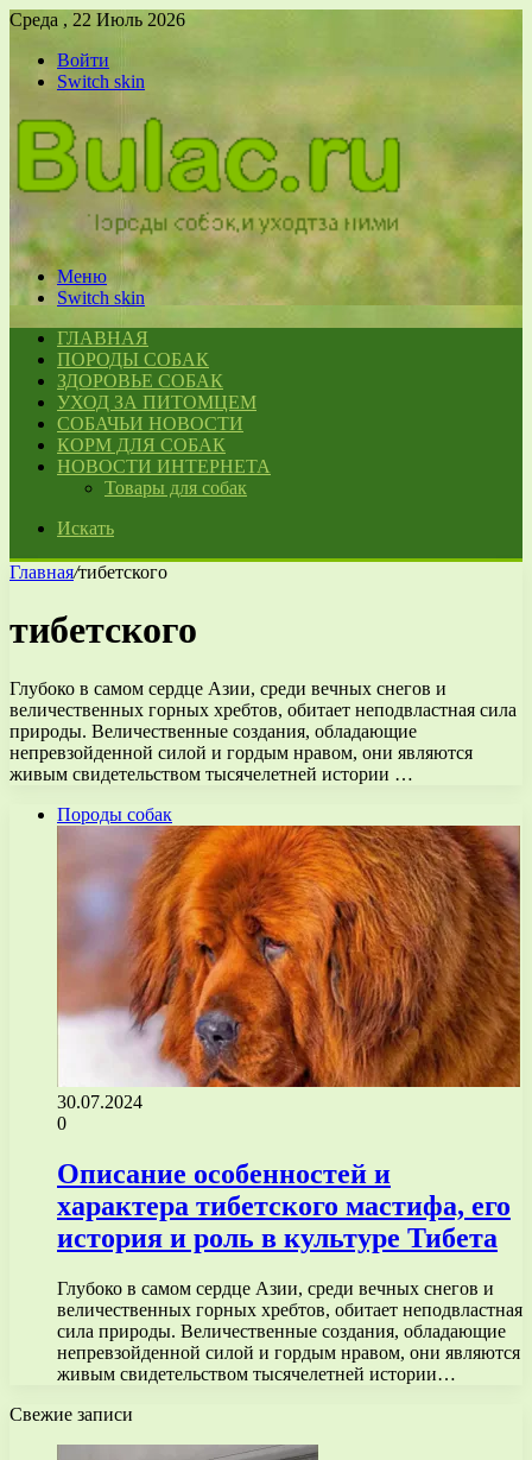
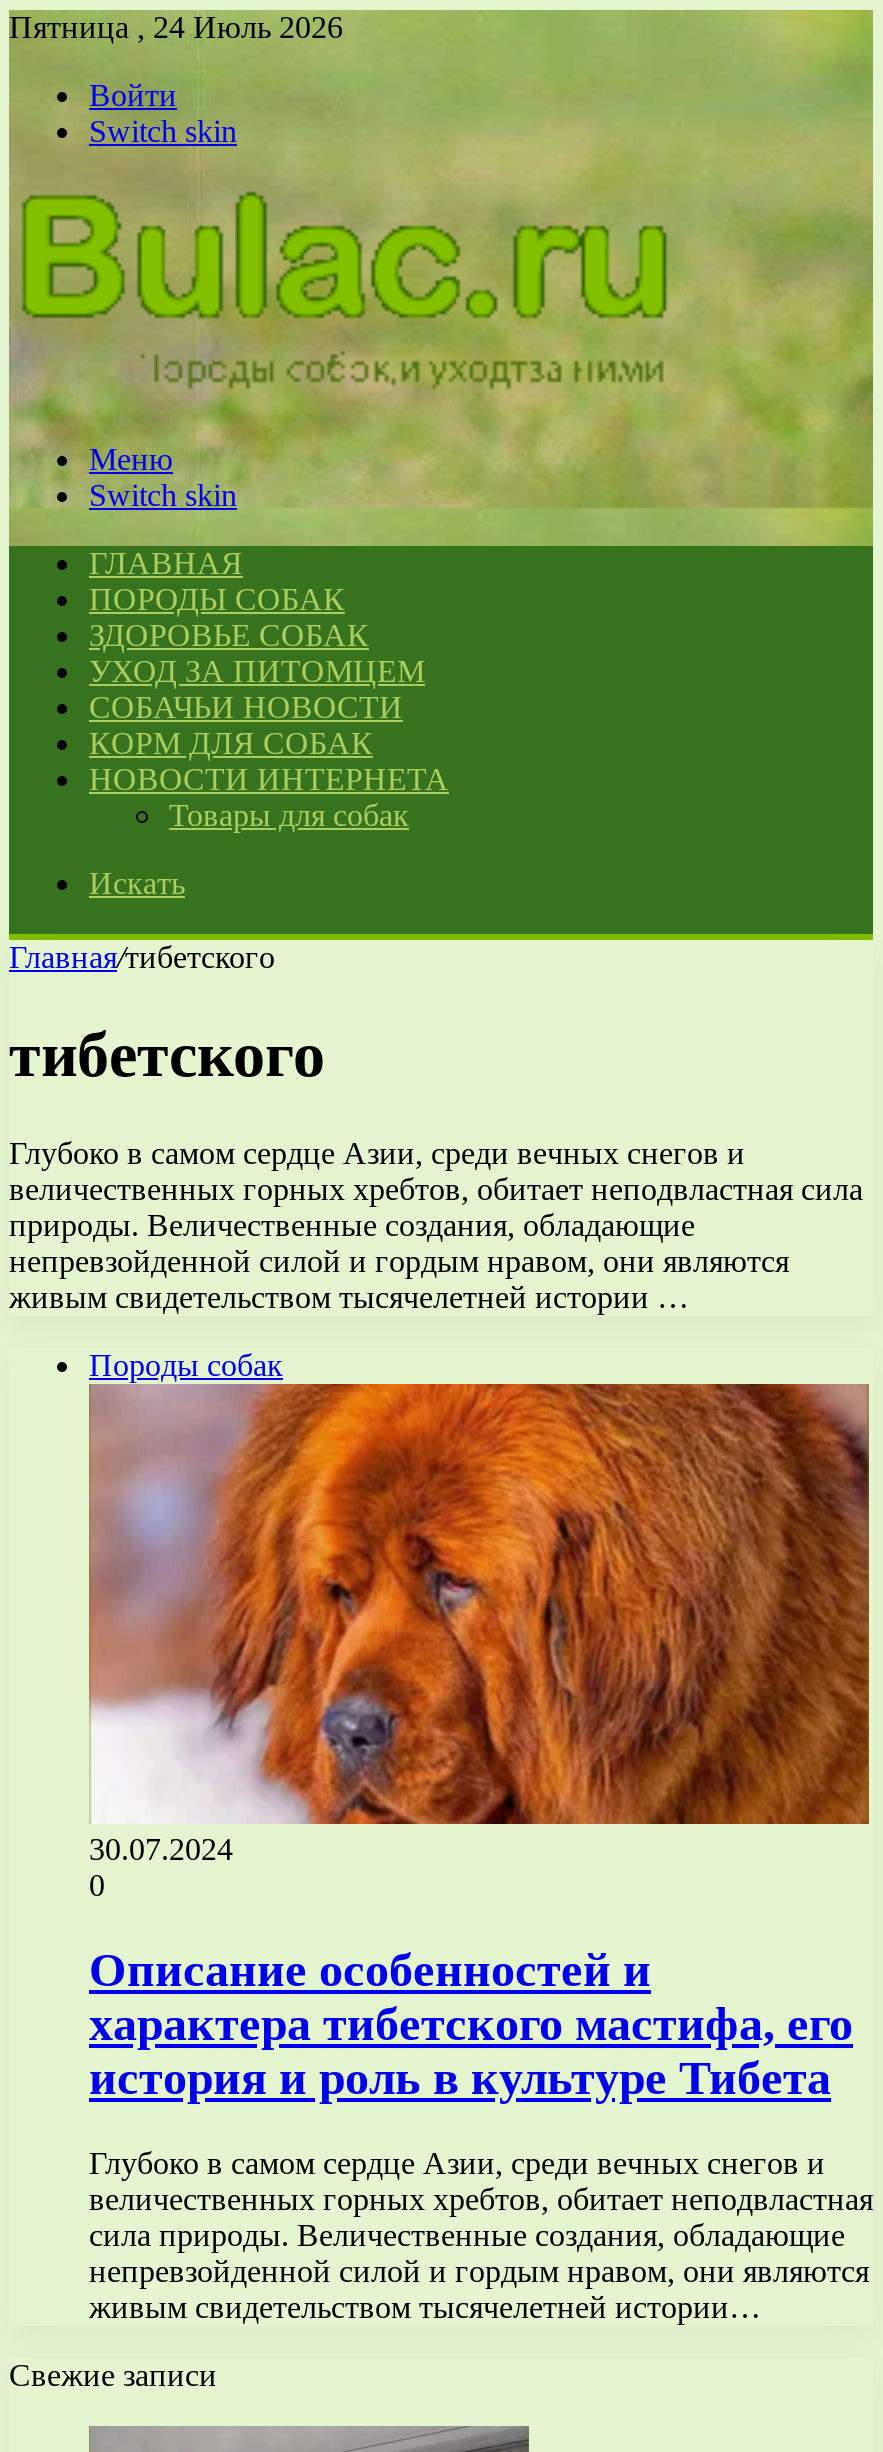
- Среда , 22 Июль 2026
+ Пятница , 24 Июль 2026
